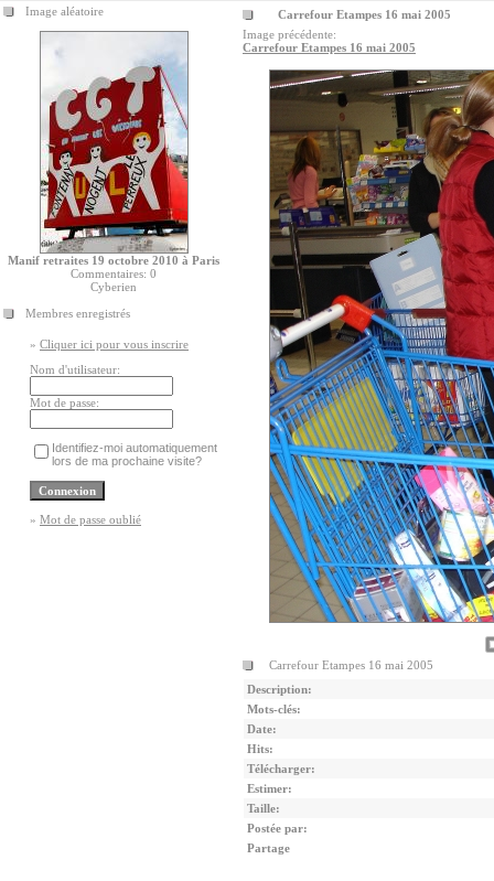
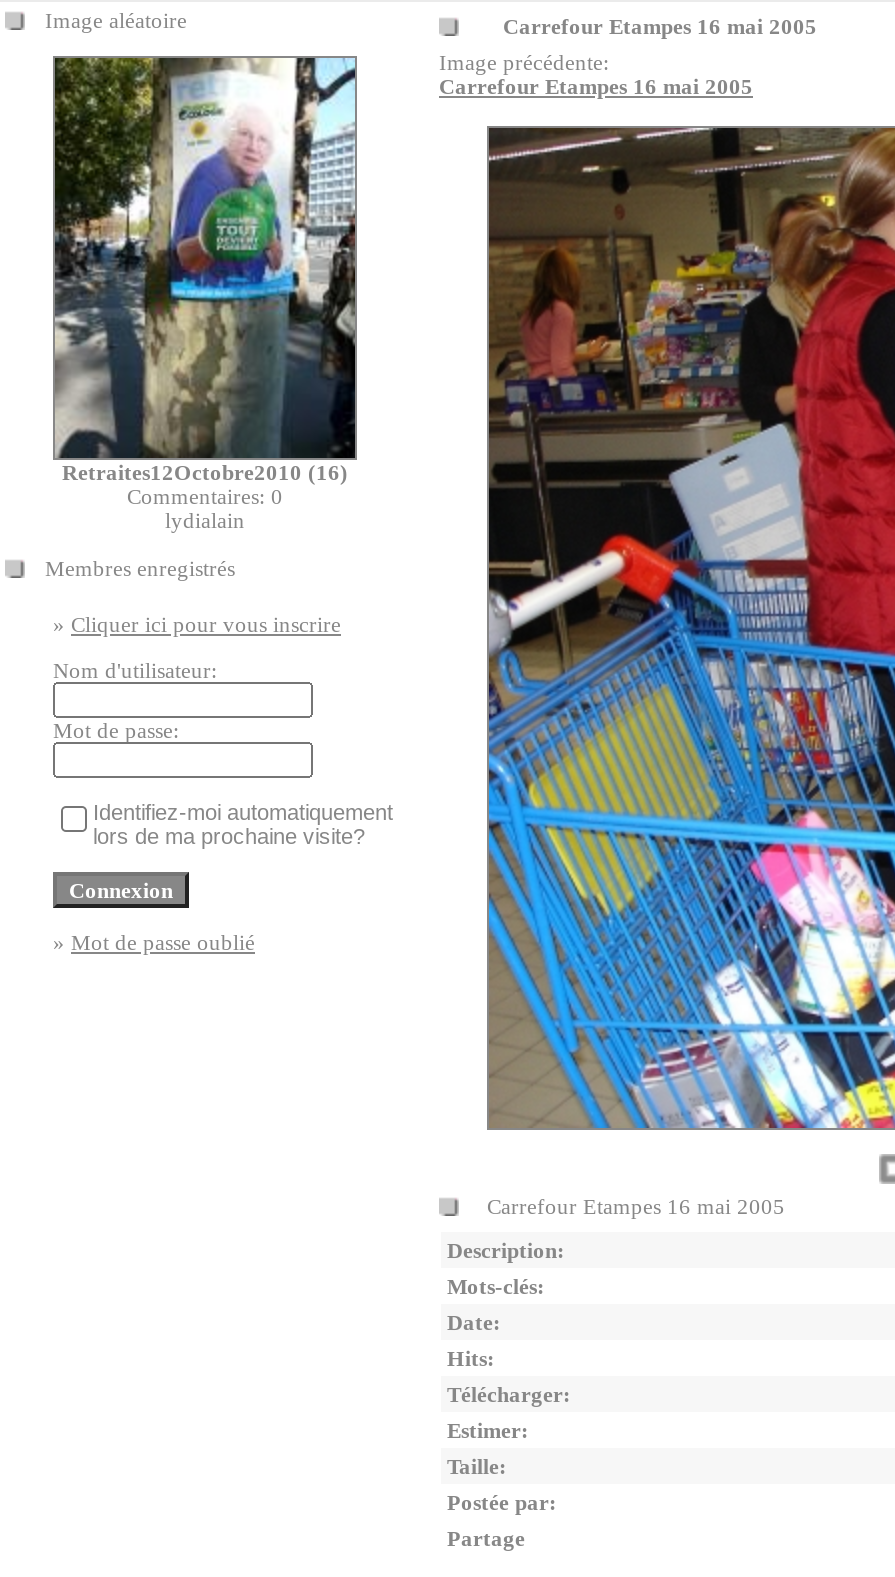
- [image]
- Manif retraites 19 octobre 2010 à Paris
+ [image]
+ Retraites12Octobre2010 (16)

- Cyberien
+ lydialain
